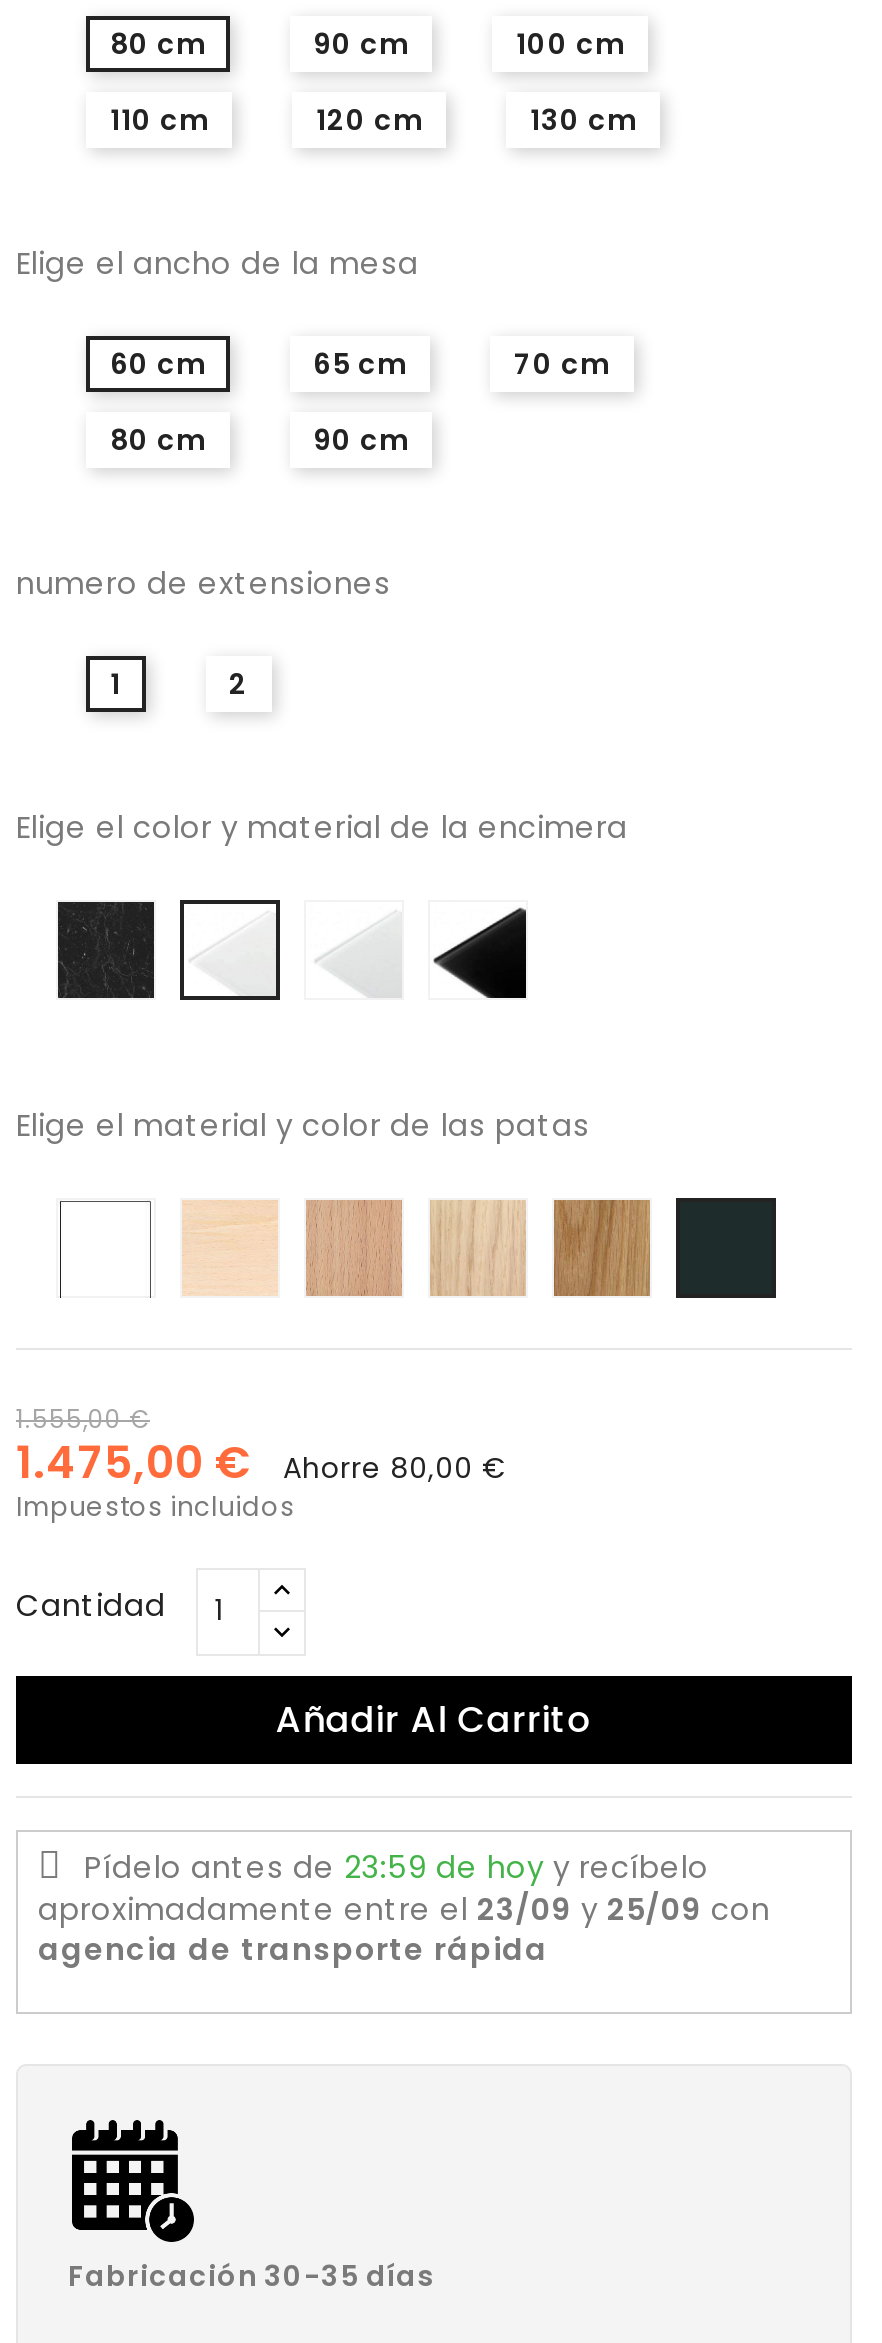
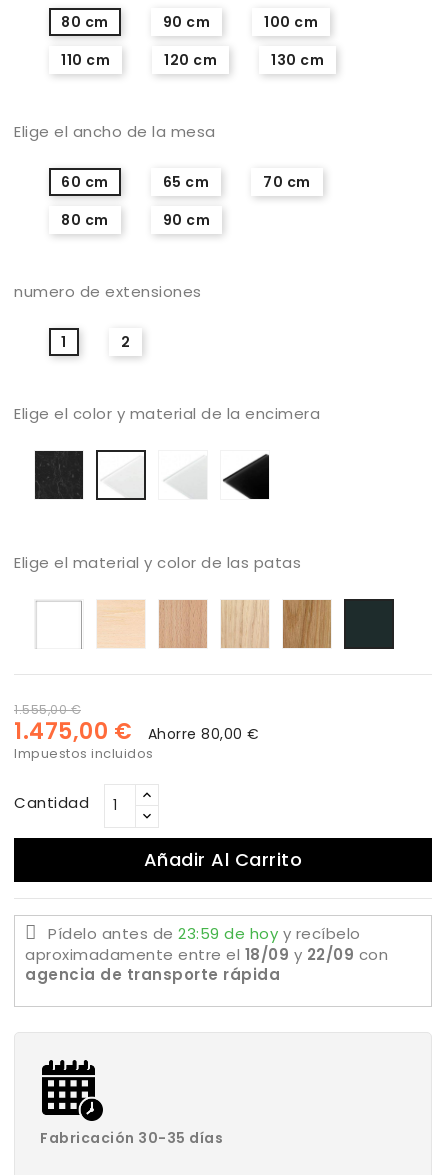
- aproximadamente entre el 23/09 y 25/09 con
+ aproximadamente entre el 18/09 y 22/09 con
